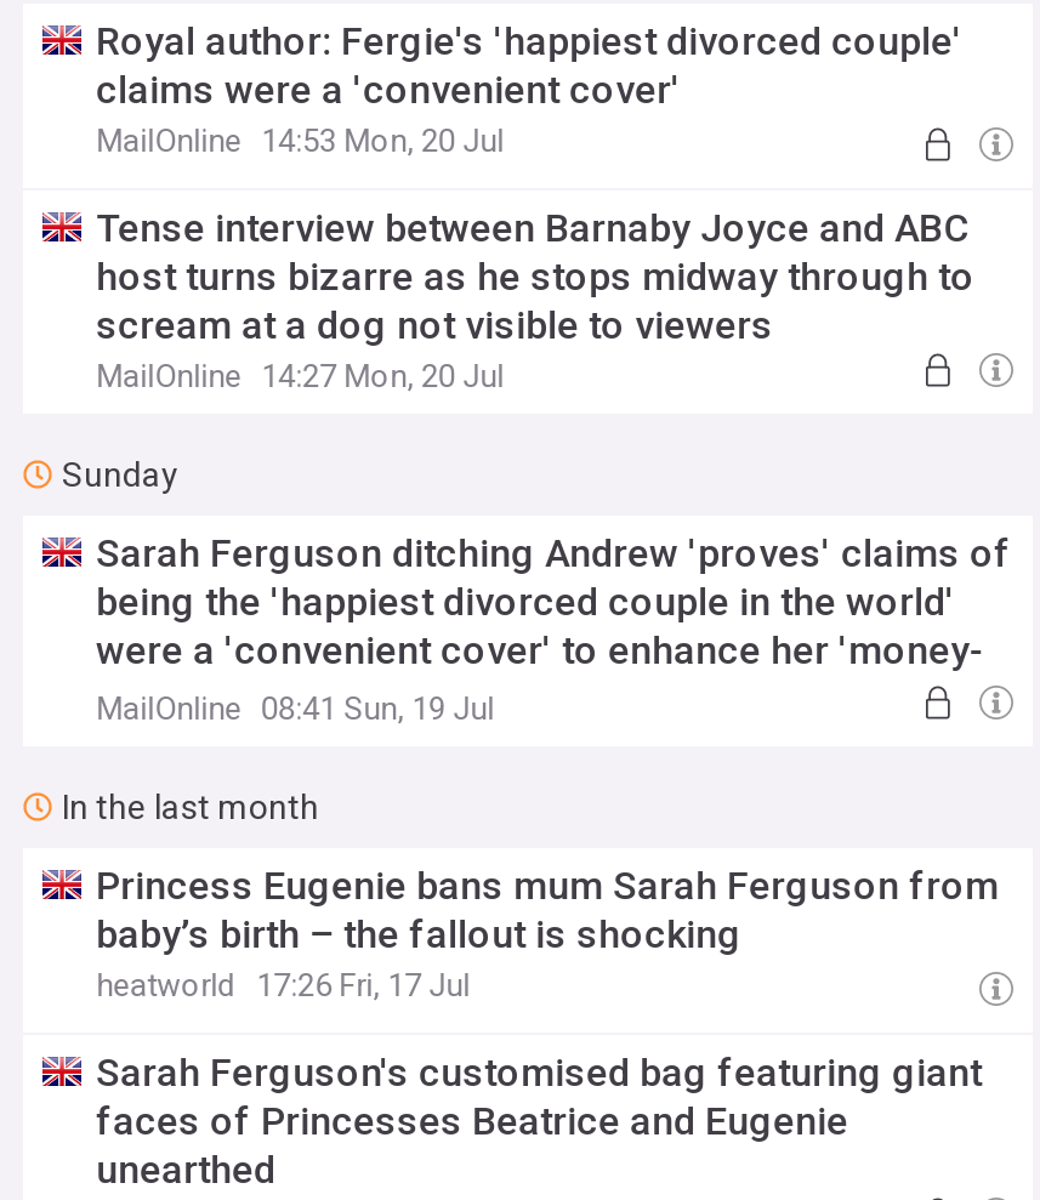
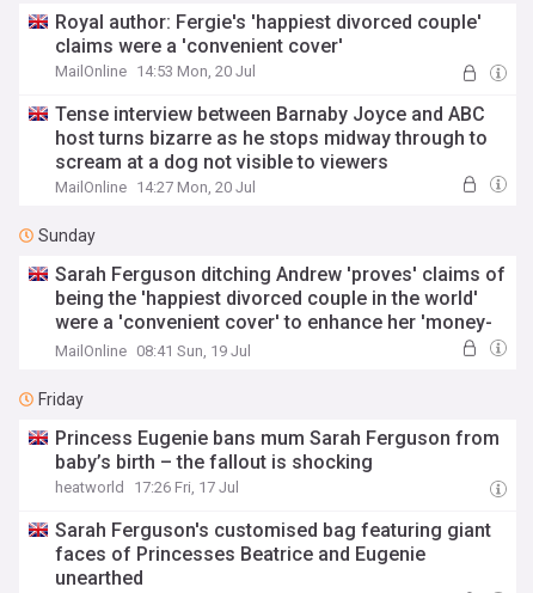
- In the last month
+ Friday
